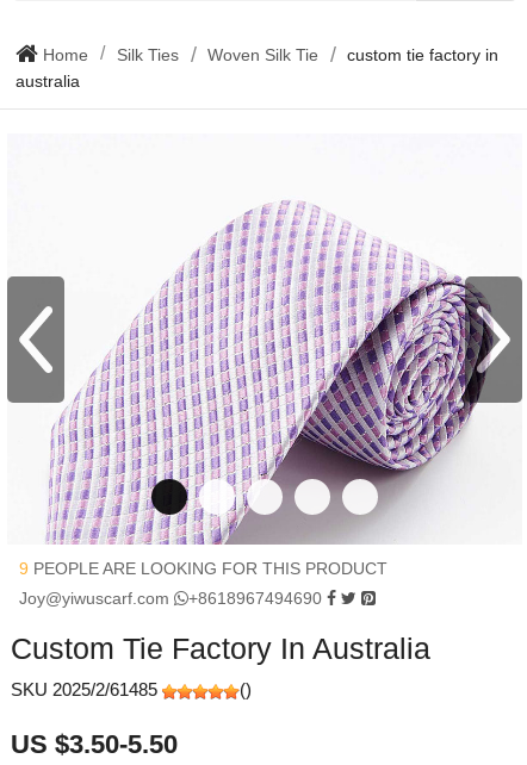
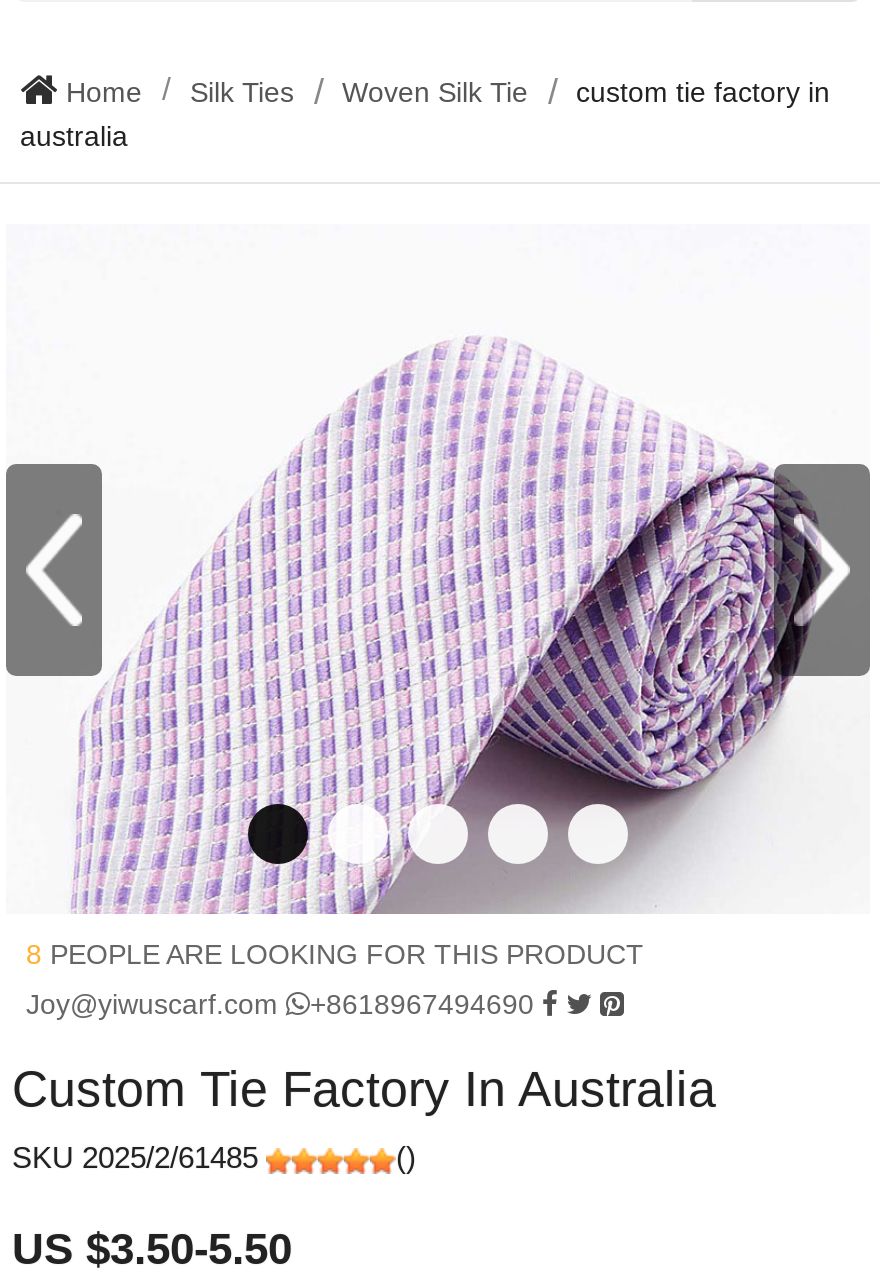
- 9 PEOPLE ARE LOOKING FOR THIS PRODUCT
+ 8 PEOPLE ARE LOOKING FOR THIS PRODUCT
